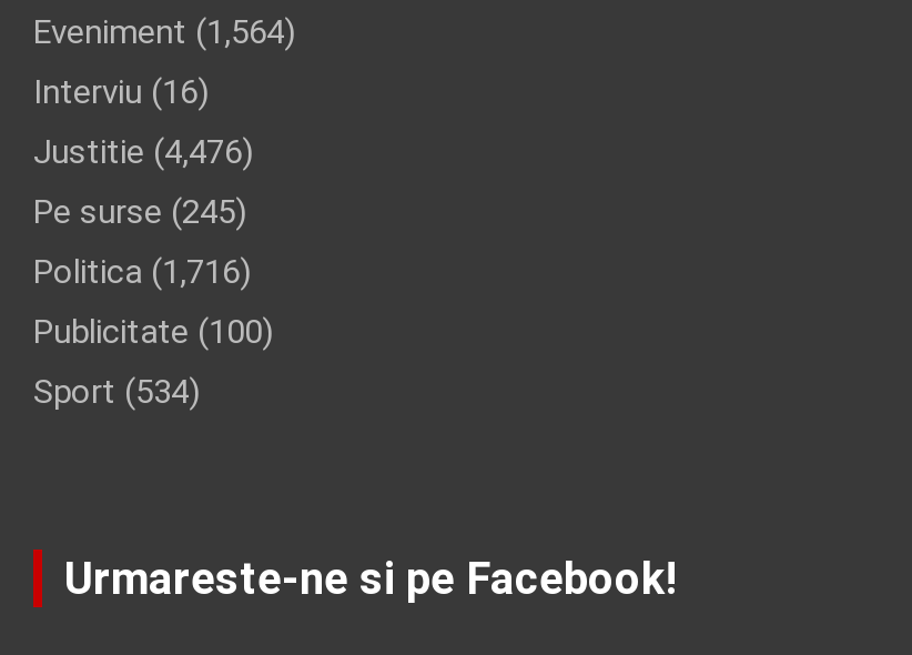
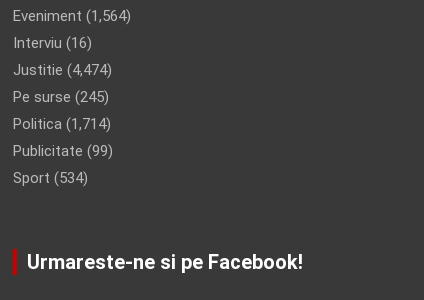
- Justitie (4,476)
+ Justitie (4,474)

- Politica (1,716)
+ Politica (1,714)

- Publicitate (100)
+ Publicitate (99)
